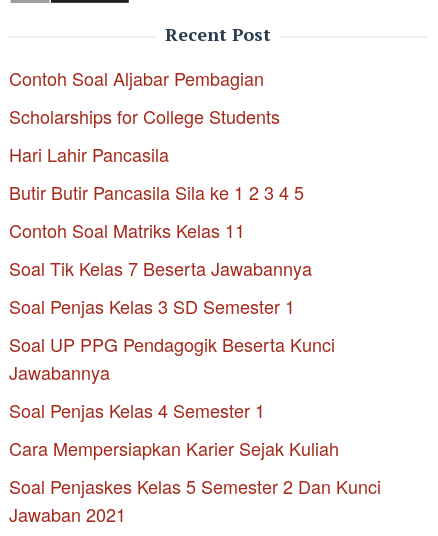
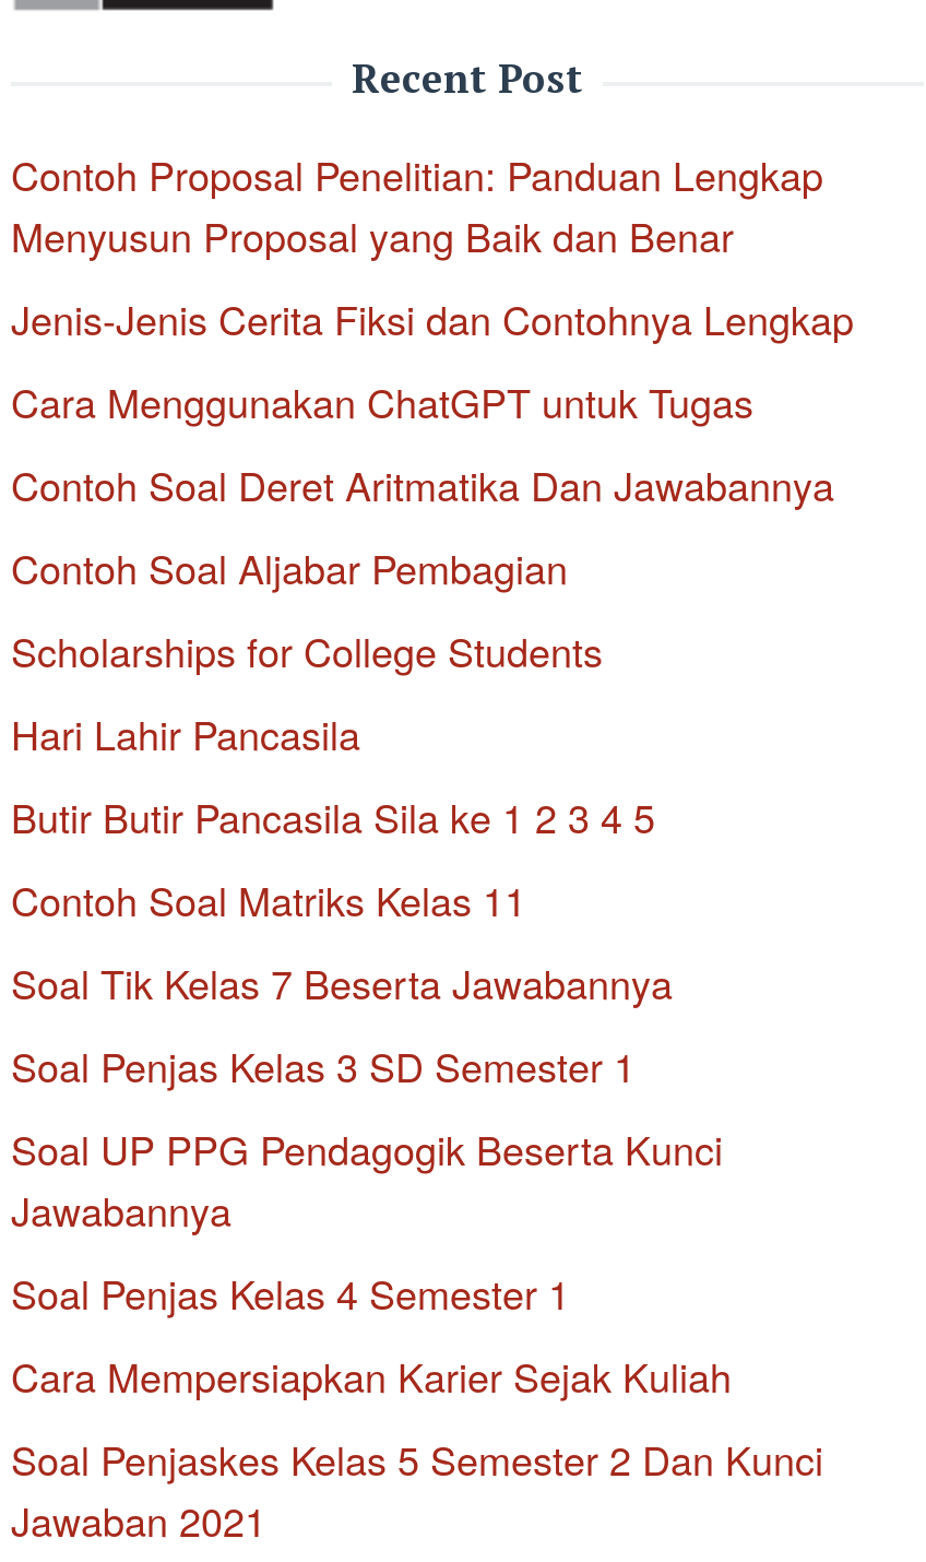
+ Contoh Proposal Penelitian: Panduan Lengkap
+ Menyusun Proposal yang Baik dan Benar
+ Jenis-Jenis Cerita Fiksi dan Contohnya Lengkap
+ Cara Menggunakan ChatGPT untuk Tugas
+ Contoh Soal Deret Aritmatika Dan Jawabannya
